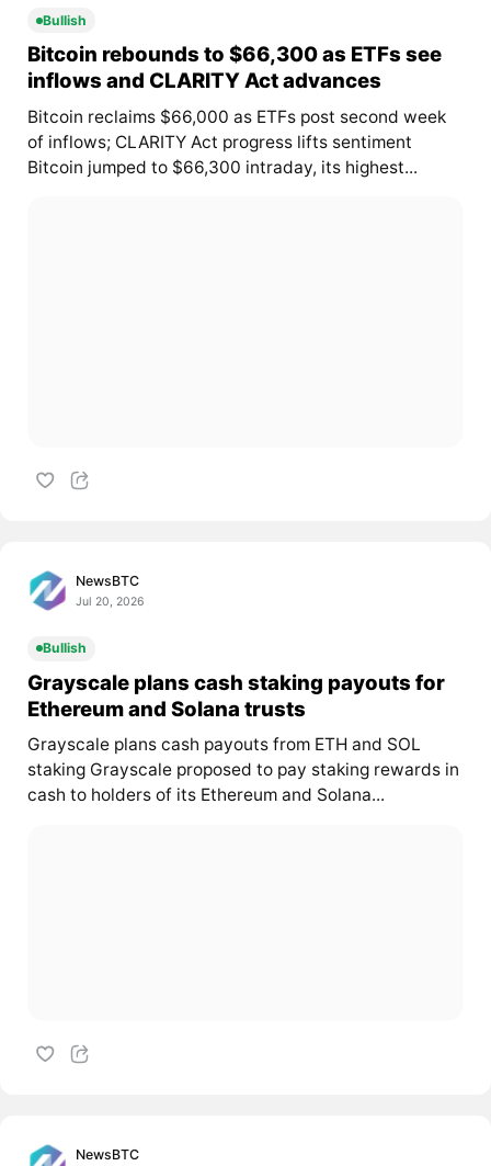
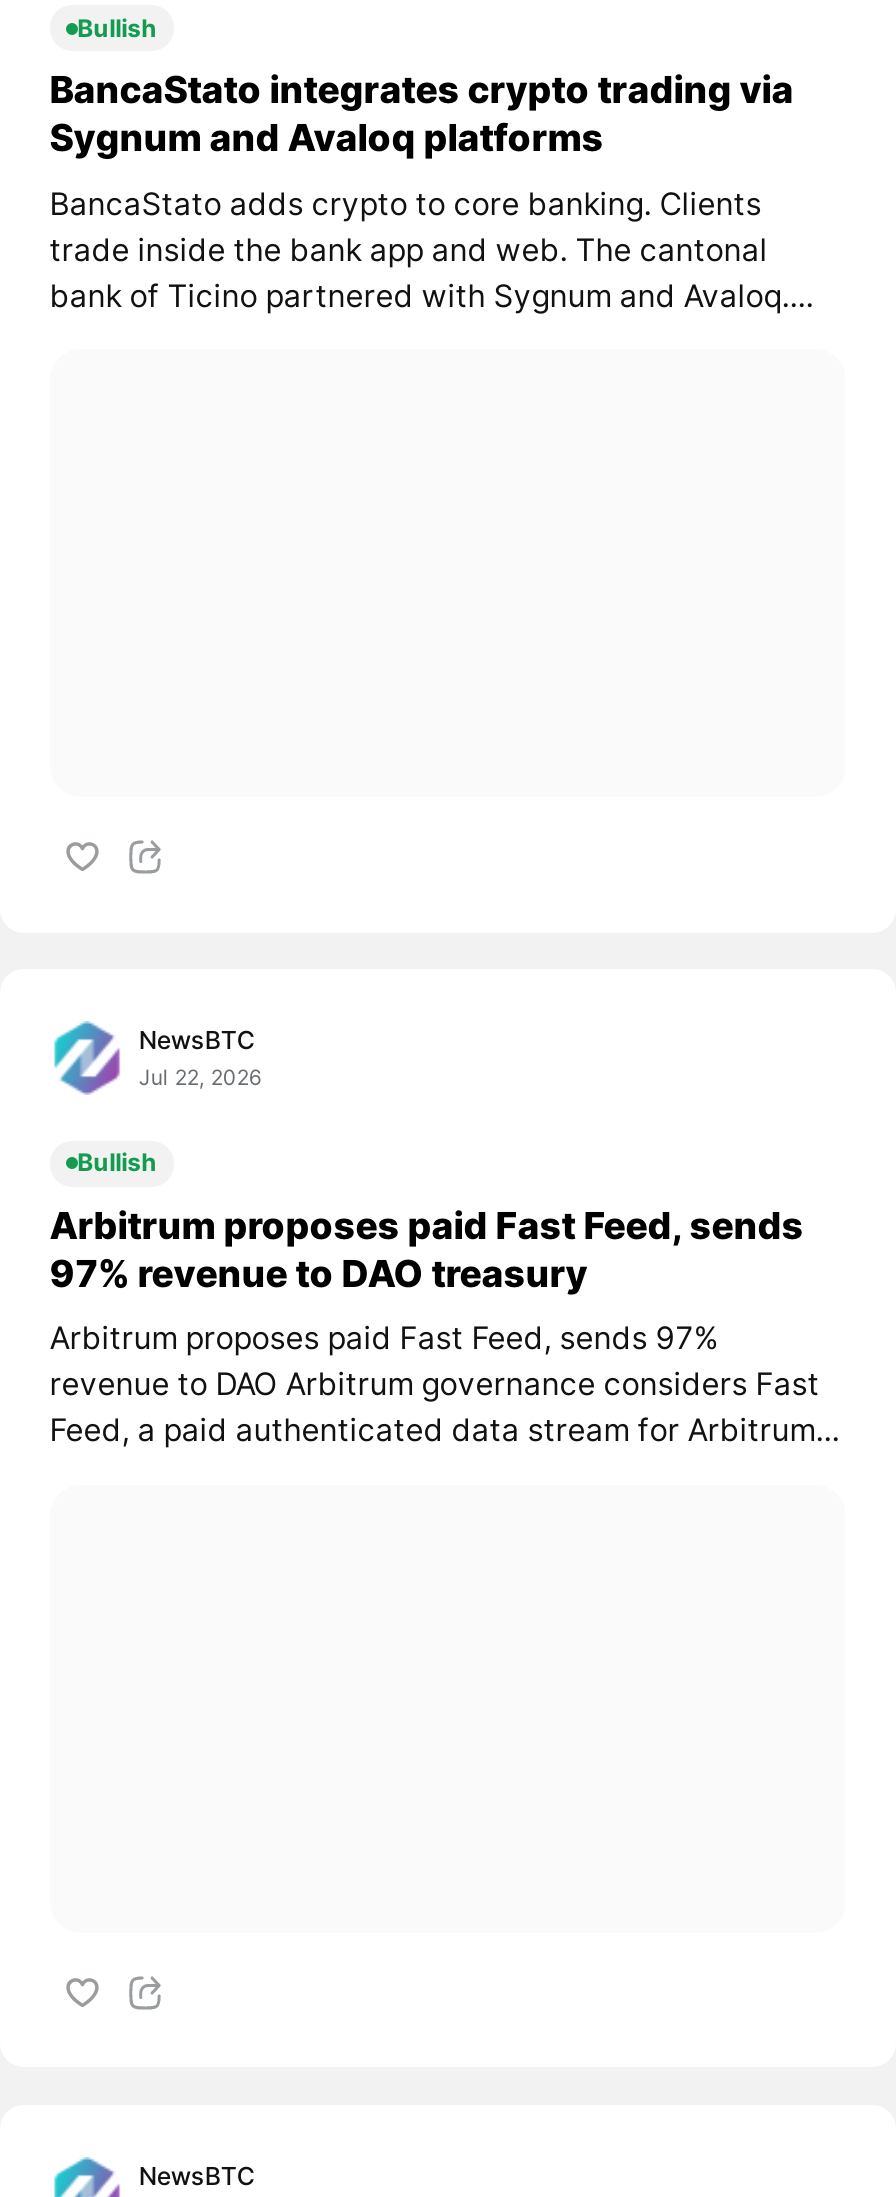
- Bitcoin rebounds to $66,300 as ETFs see
- inflows and CLARITY Act advances
+ BancaStato integrates crypto trading via
+ Sygnum and Avaloq platforms

- Bitcoin reclaims $66,000 as ETFs post second week
- of inflows; CLARITY Act progress lifts sentiment
- Bitcoin jumped to $66,300 intraday, its highest...
+ BancaStato adds crypto to core banking. Clients
+ trade inside the bank app and web. The cantonal
+ bank of Ticino partnered with Sygnum and Avaloq....

- Jul 20, 2026
+ Jul 22, 2026

- Grayscale plans cash staking payouts for
- Ethereum and Solana trusts
+ Arbitrum proposes paid Fast Feed, sends
+ 97% revenue to DAO treasury

- Grayscale plans cash payouts from ETH and SOL
- staking Grayscale proposed to pay staking rewards in
- cash to holders of its Ethereum and Solana...
+ Arbitrum proposes paid Fast Feed, sends 97%
+ revenue to DAO Arbitrum governance considers Fast
+ Feed, a paid authenticated data stream for Arbitrum...
